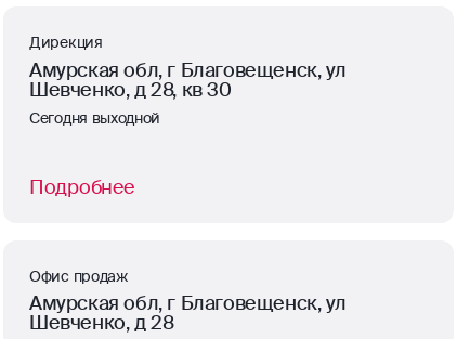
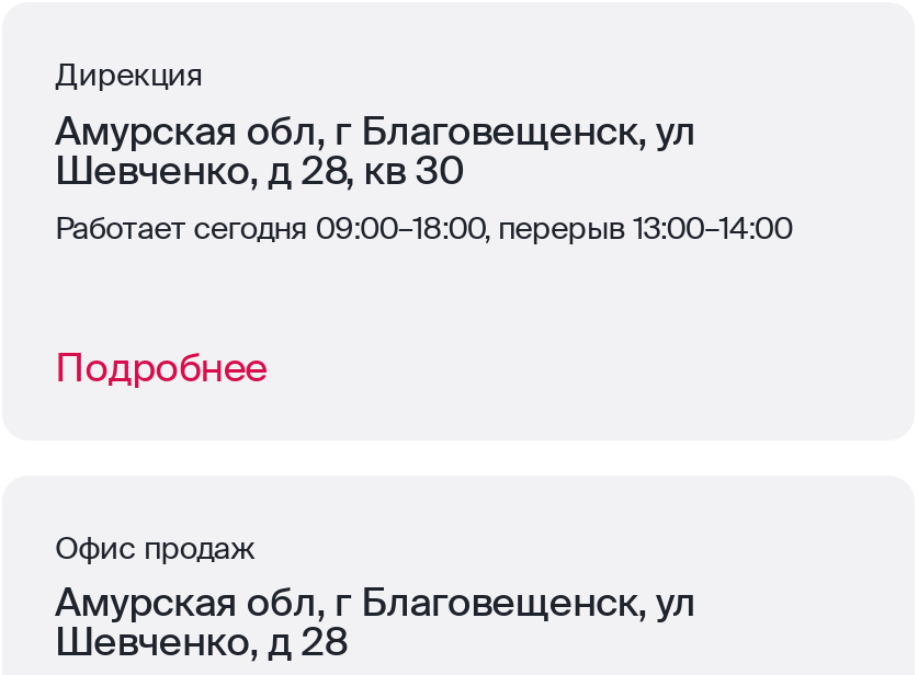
- Сегодня выходной
+ Работает сегодня 09:00–18:00, перерыв 13:00–14:00
